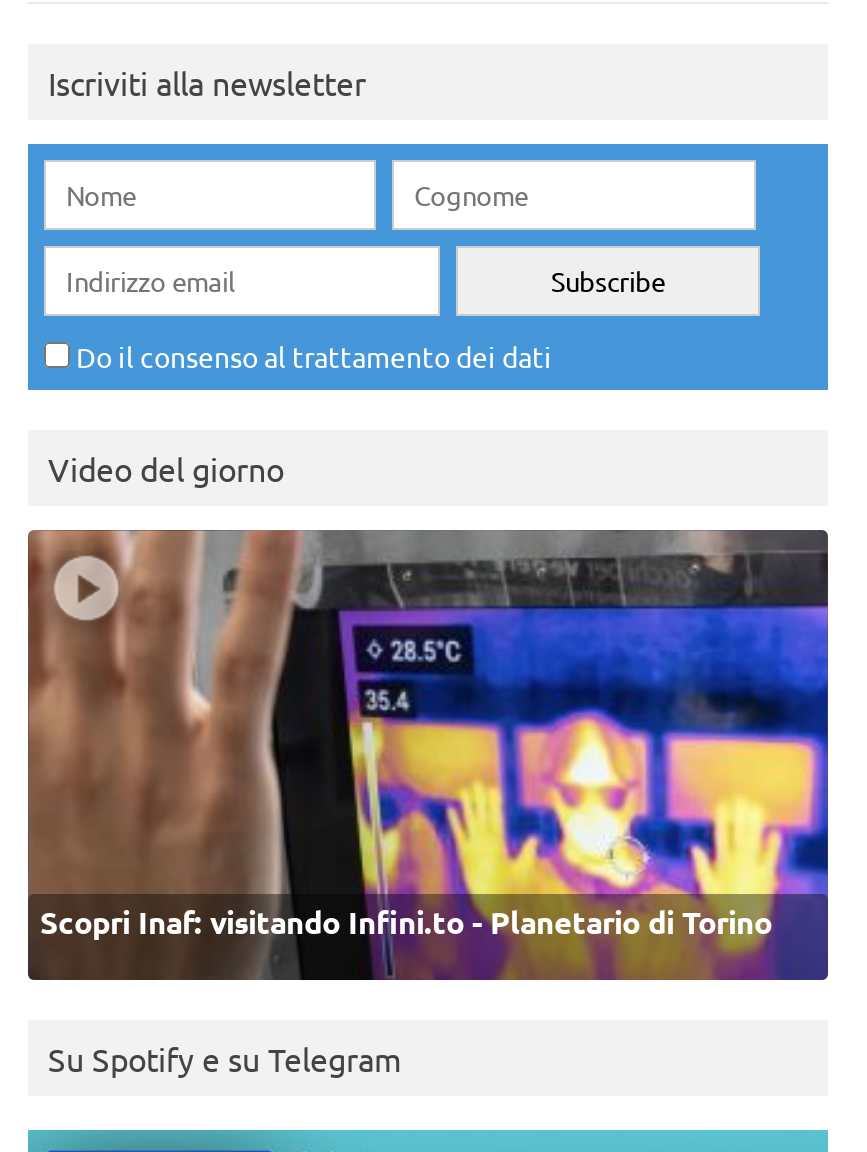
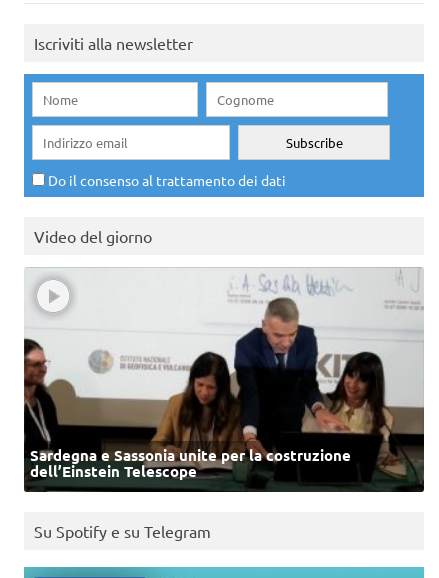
- [image]
- Scopri Inaf: visitando Infini.to - Planetario di Torino
+ [image]
+ Sardegna e Sassonia unite per la costruzione
+ dell’Einstein Telescope
